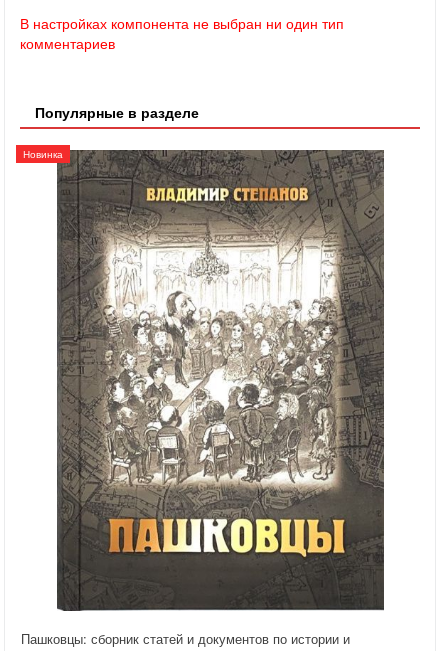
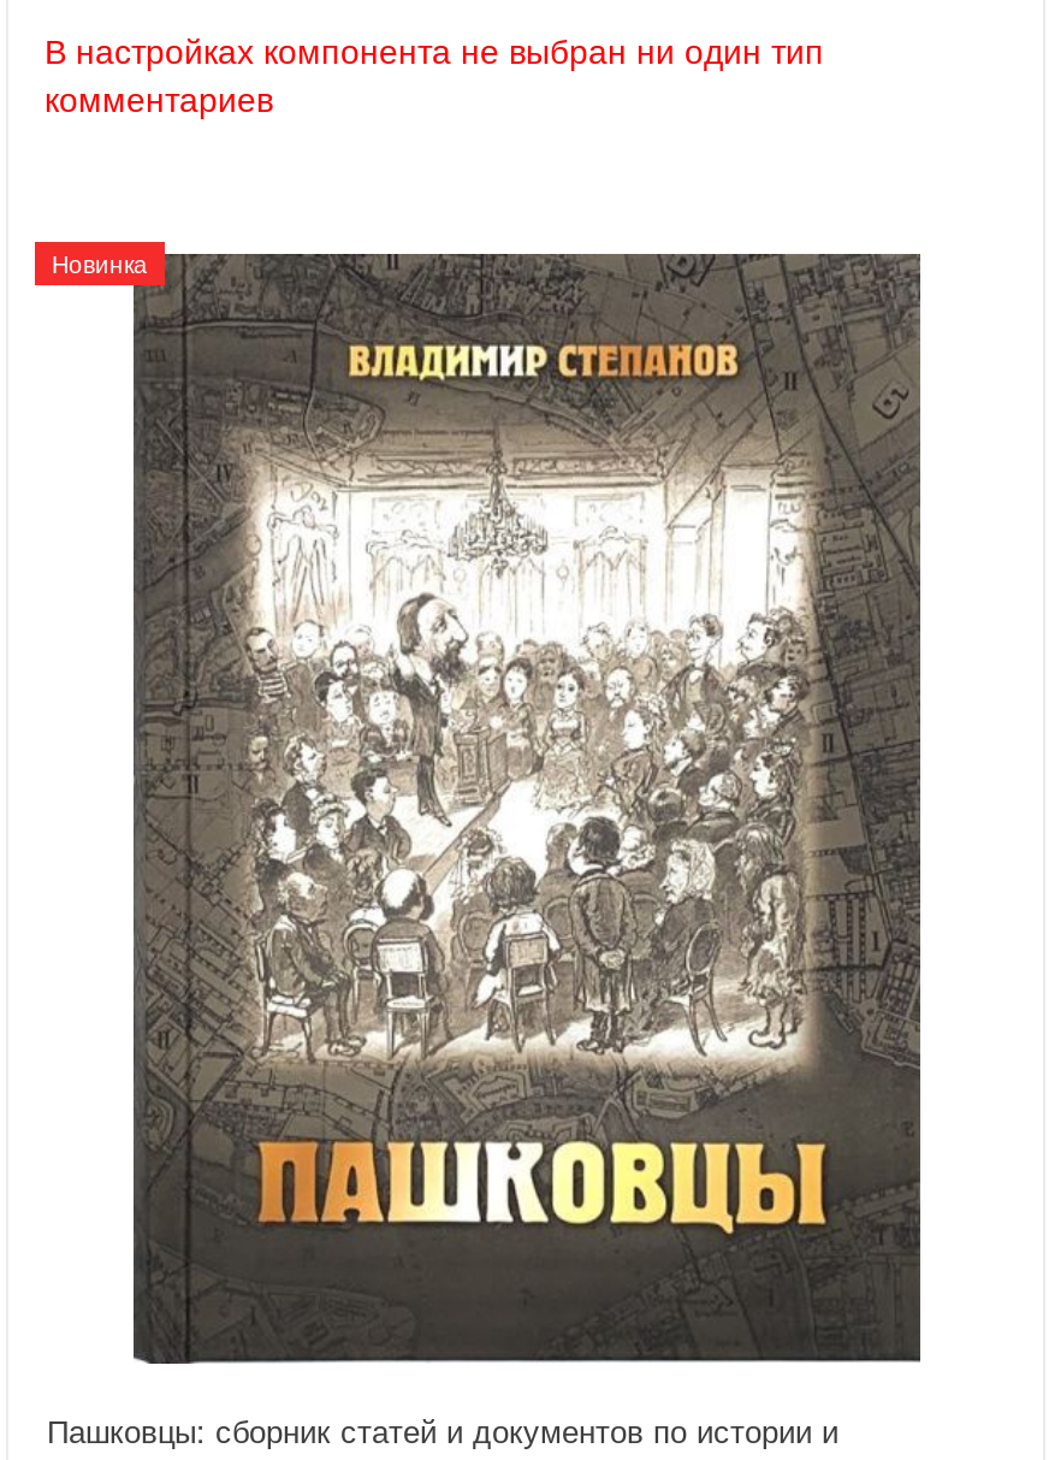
- Популярные в разделе
